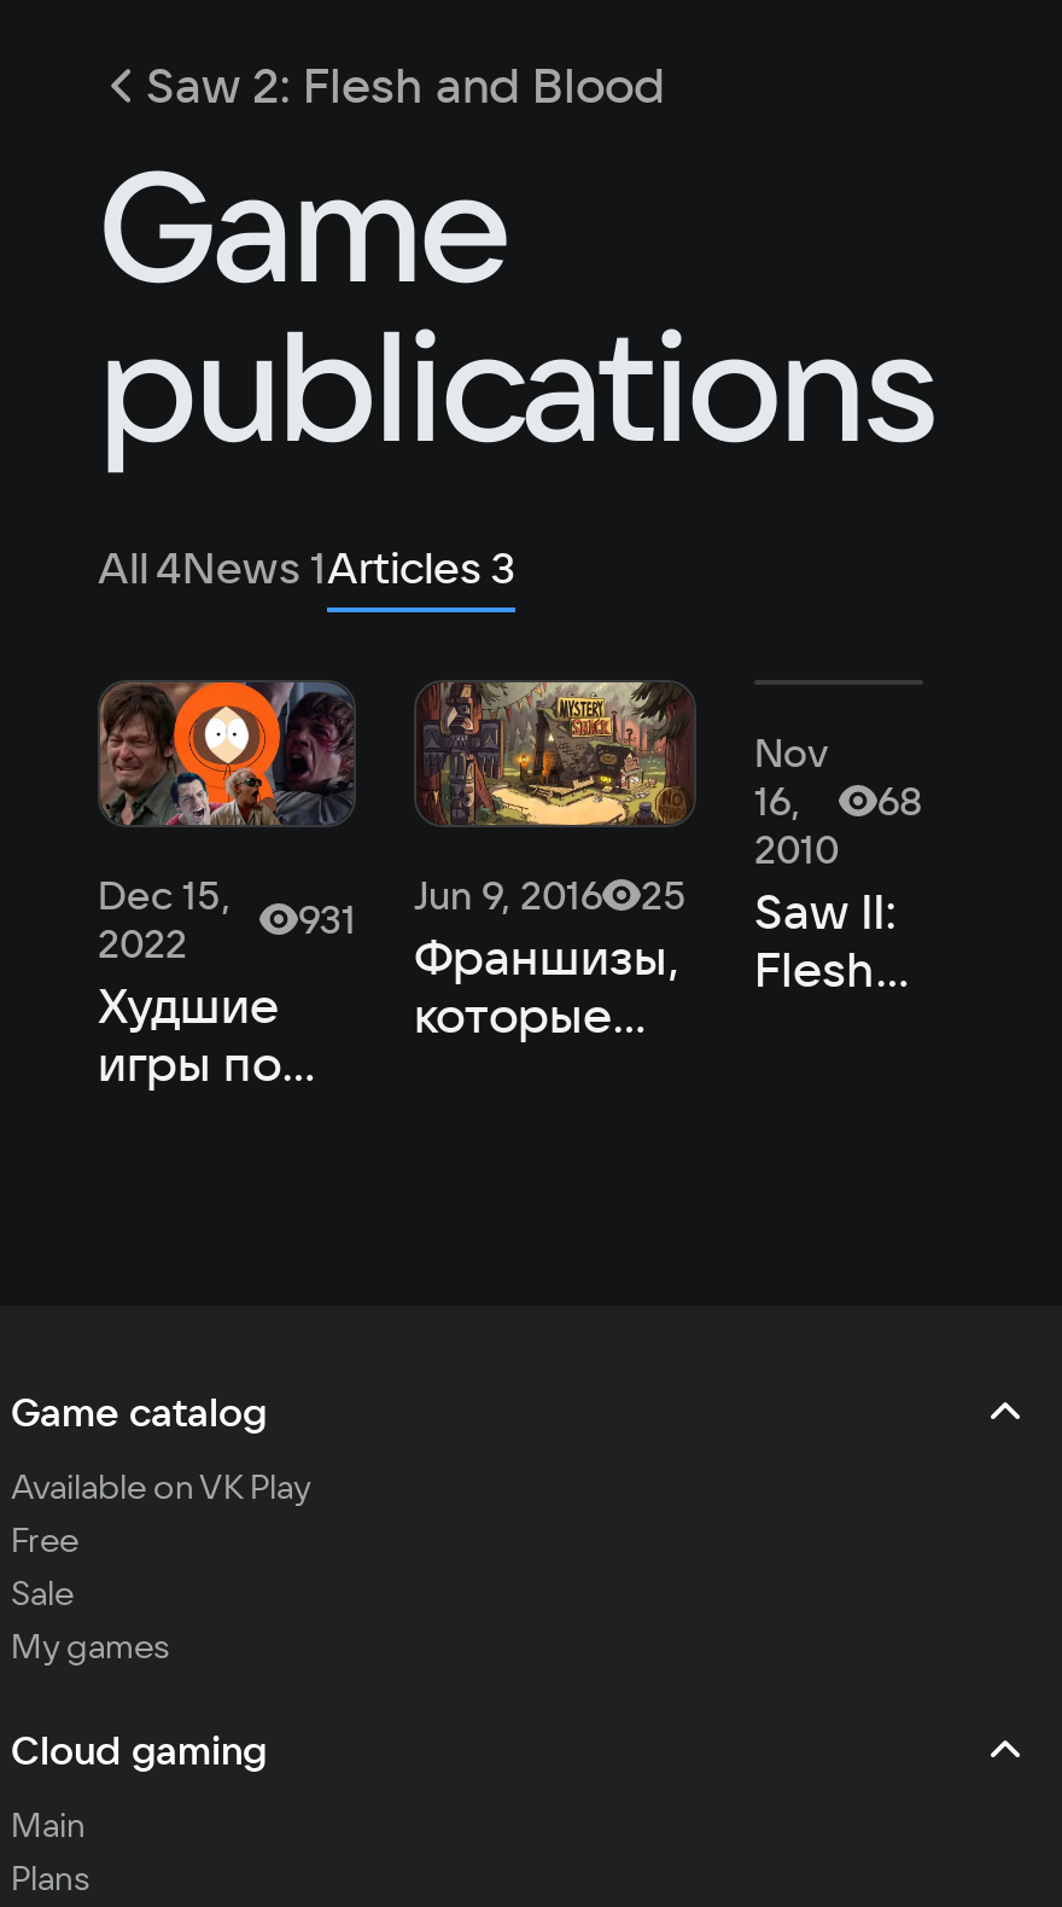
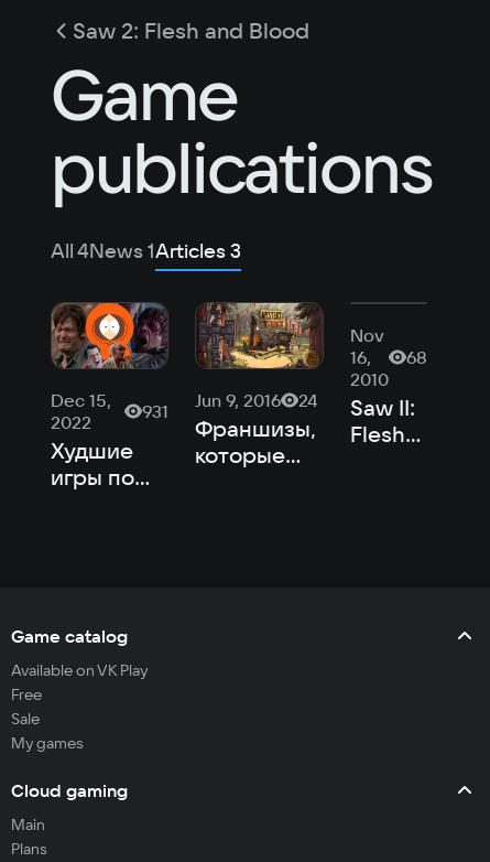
- Dec 15, 931 Jun 9, 2016 25 Saw II:
+ Dec 15, 931 Jun 9, 2016 24 Saw II:
